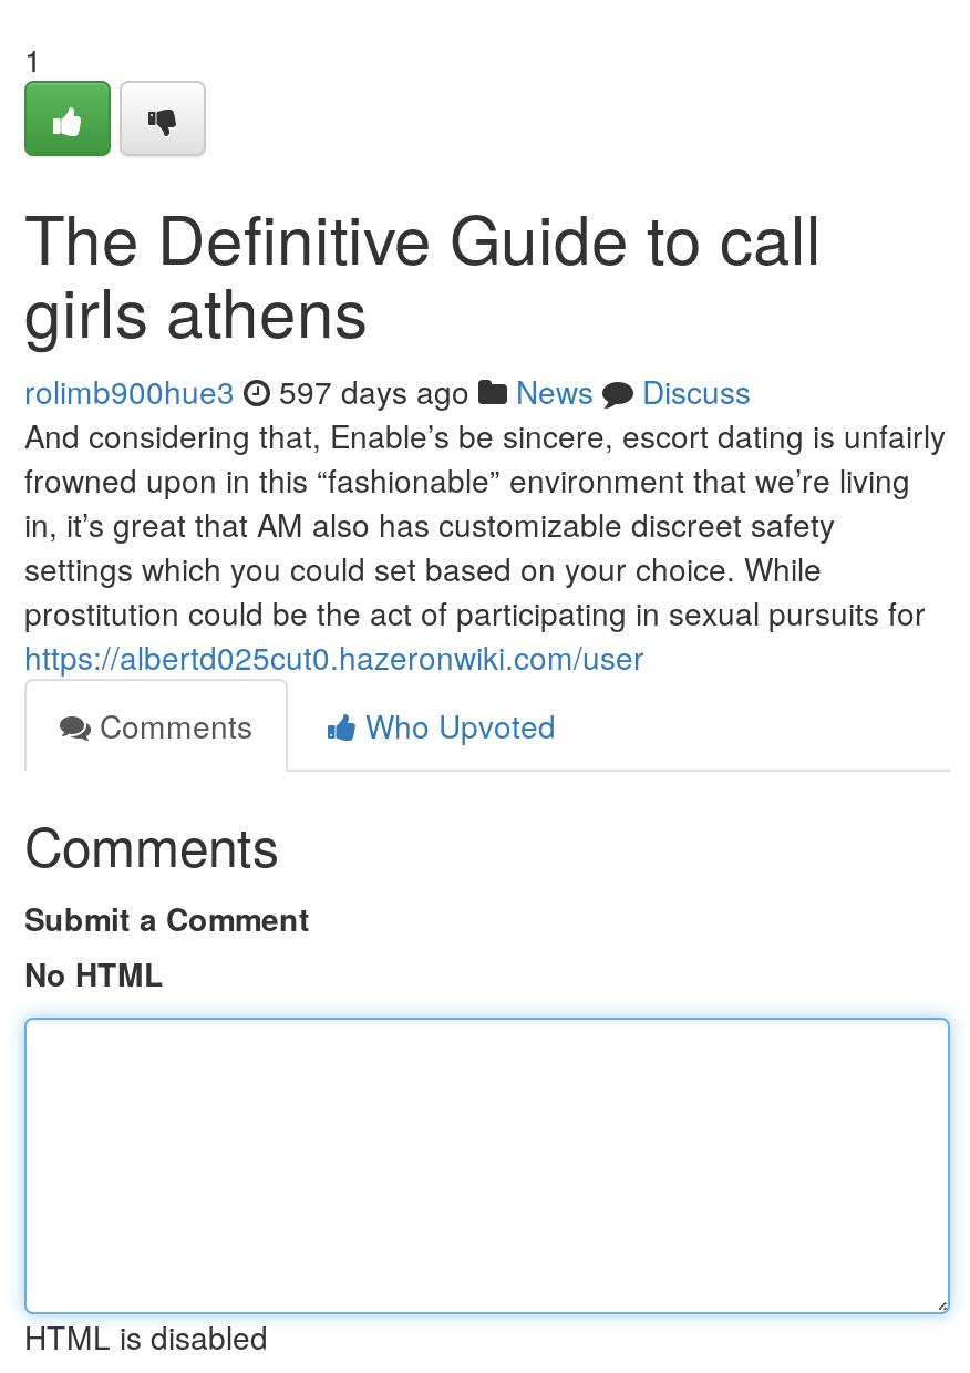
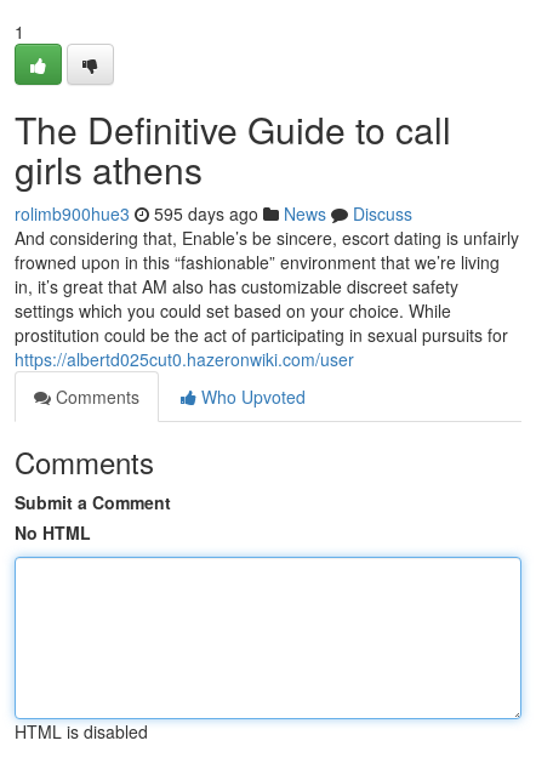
- rolimb900hue3 597 days ago News Discuss
+ rolimb900hue3 595 days ago News Discuss
